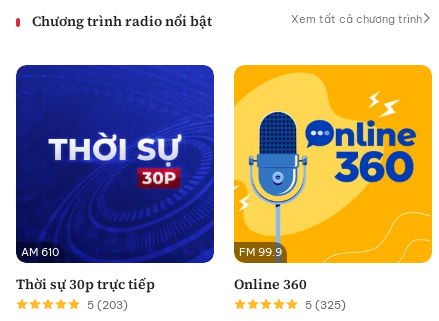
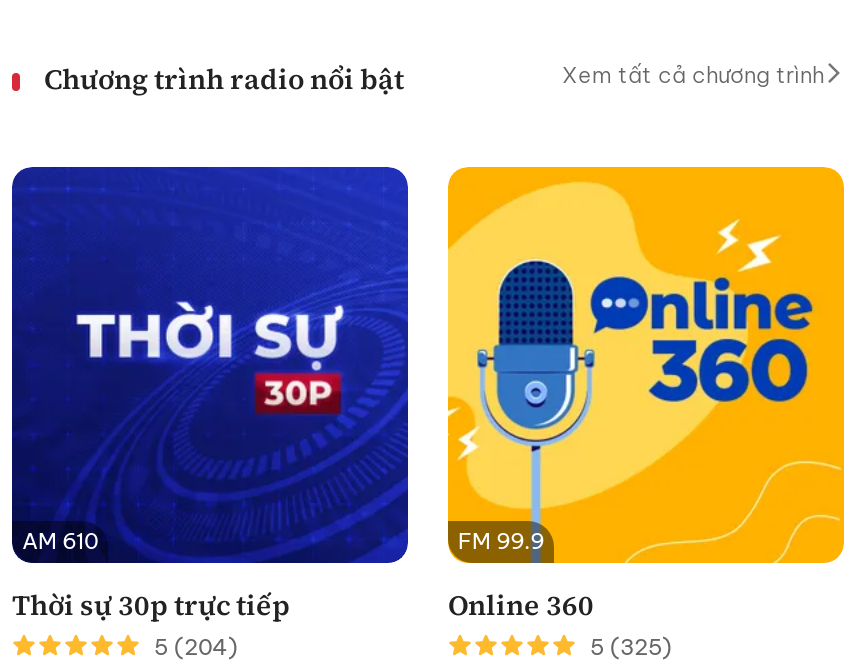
- 5 (203)
+ 5 (204)
